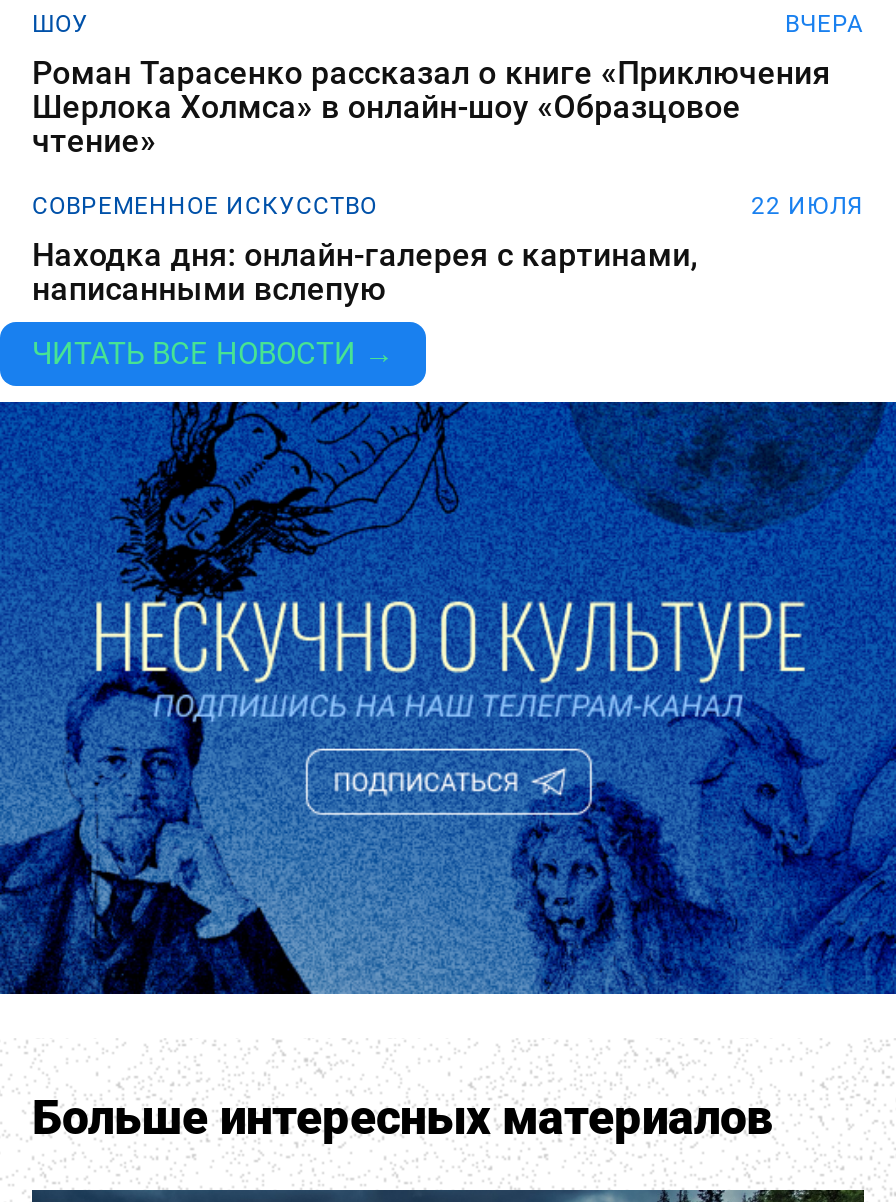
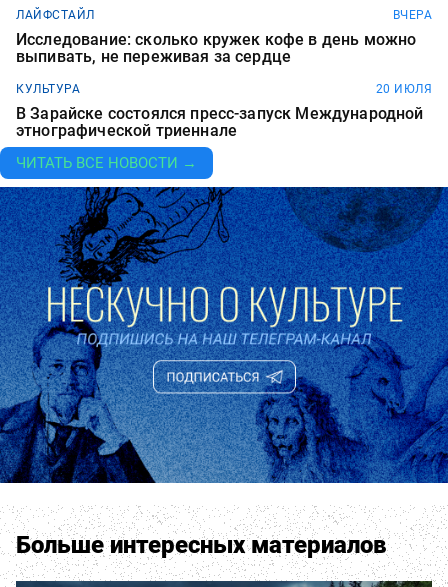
- ШОУ
+ ЛАЙФСТАЙЛ

- Роман Тарасенко рассказал о книге «Приключения
- Шерлока Холмса» в онлайн-шоу «Образцовое
- чтение»
+ Исследование: сколько кружек кофе в день можно
+ выпивать, не переживая за сердце

- СОВРЕМЕННОЕ ИСКУССТВО
- 22 ИЮЛЯ
- Находка дня: онлайн-галерея с картинами,
- написанными вслепую
+ КУЛЬТУРА
+ 20 ИЮЛЯ
+ В Зарайске состоялся пресс-запуск Международной
+ этнографической триеннале
